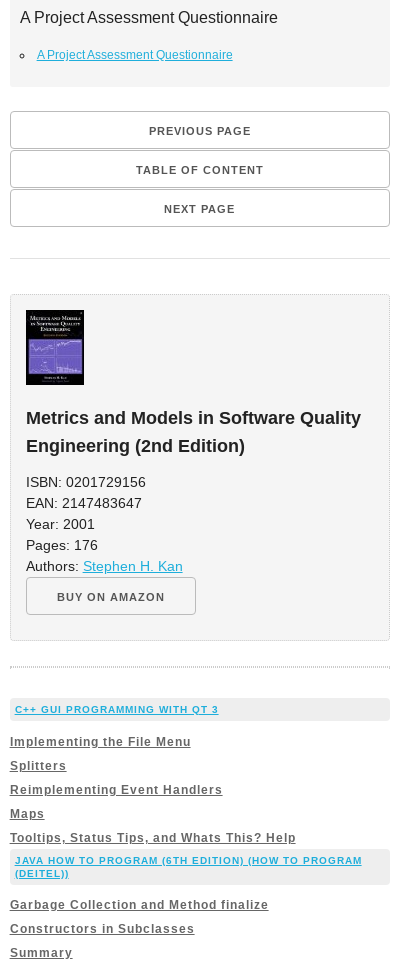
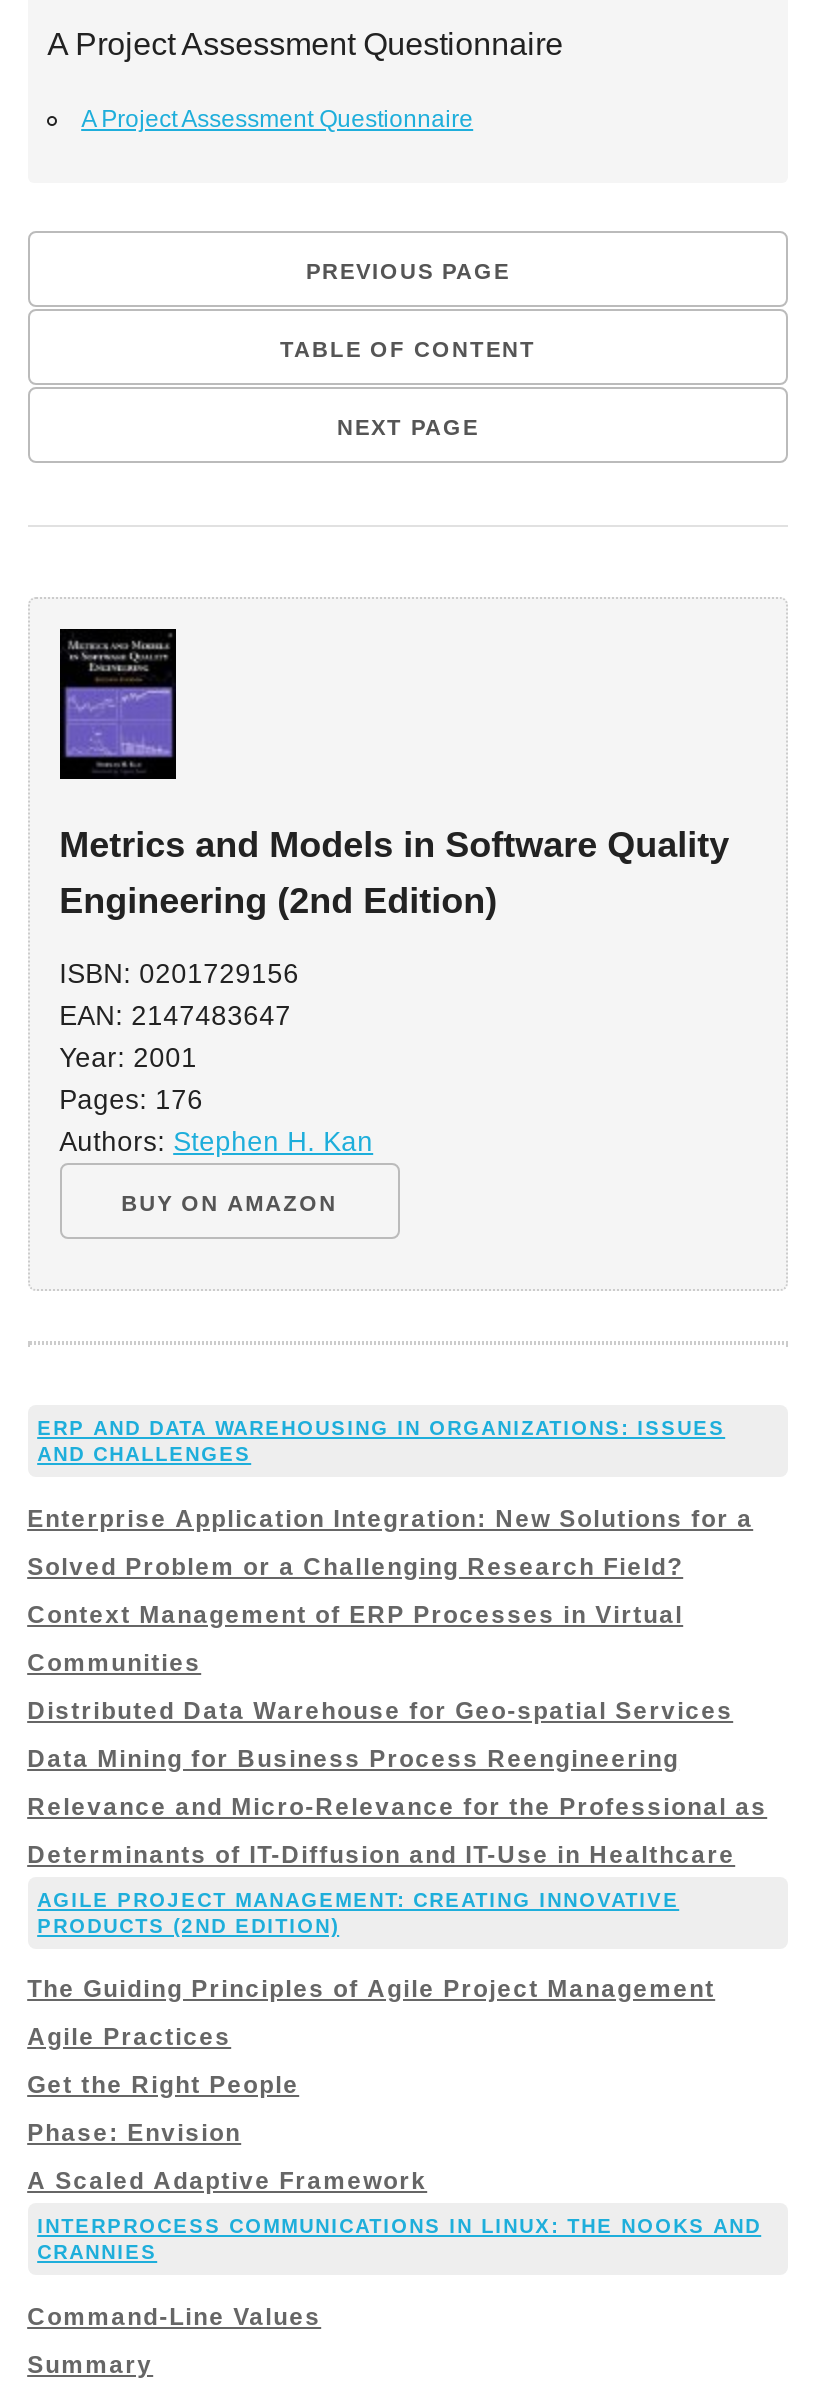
- C++ GUI PROGRAMMING WITH QT 3
- Implementing the File Menu
- Splitters
- Reimplementing Event Handlers
- Maps
- Tooltips, Status Tips, and Whats This? Help
- JAVA HOW TO PROGRAM (6TH EDITION) (HOW TO PROGRAM
- (DEITEL))
- Garbage Collection and Method finalize
- Constructors in Subclasses
+ ERP AND DATA WAREHOUSING IN ORGANIZATIONS: ISSUES
+ AND CHALLENGES
+ Enterprise Application Integration: New Solutions for a
+ Solved Problem or a Challenging Research Field?
+ Context Management of ERP Processes in Virtual
+ Communities
+ Distributed Data Warehouse for Geo-spatial Services
+ Data Mining for Business Process Reengineering
+ Relevance and Micro-Relevance for the Professional as
+ Determinants of IT-Diffusion and IT-Use in Healthcare
+ AGILE PROJECT MANAGEMENT: CREATING INNOVATIVE
+ PRODUCTS (2ND EDITION)
+ The Guiding Principles of Agile Project Management
+ Agile Practices
+ Get the Right People
+ Phase: Envision
+ A Scaled Adaptive Framework
+ INTERPROCESS COMMUNICATIONS IN LINUX: THE NOOKS AND
+ CRANNIES
+ Command-Line Values
